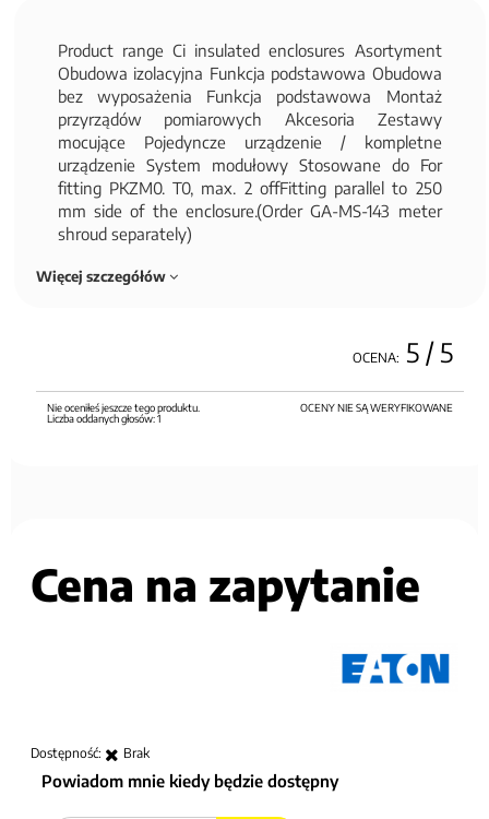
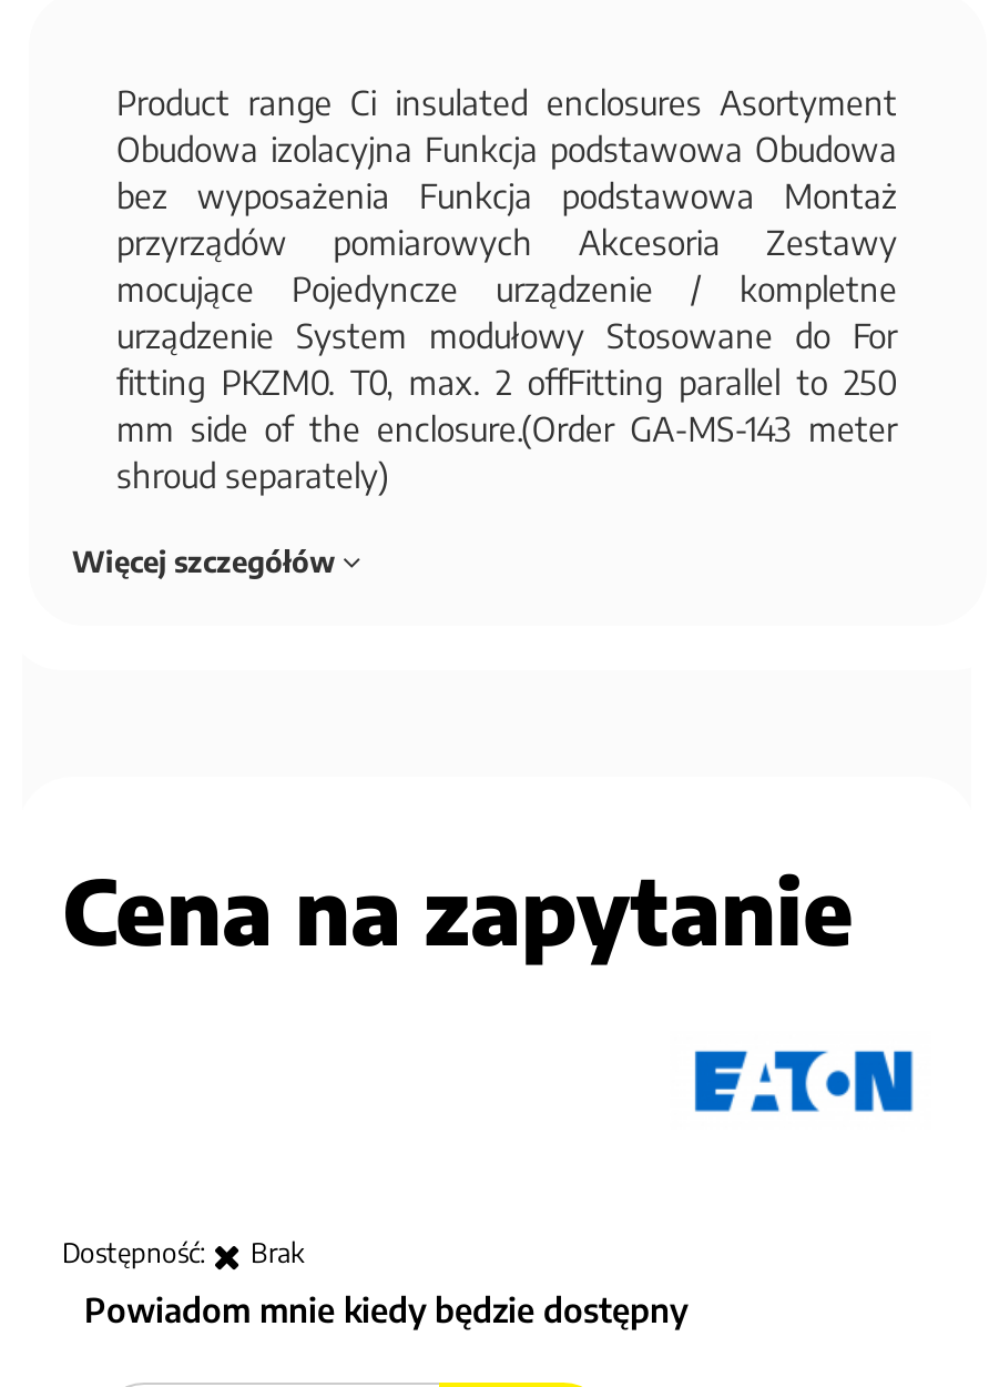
- OCENA: 5 / 5
- OCENY NIE SĄ WERYFIKOWANE
- Nie oceniłeś jeszcze tego produktu.
- Liczba oddanych głosów:1
